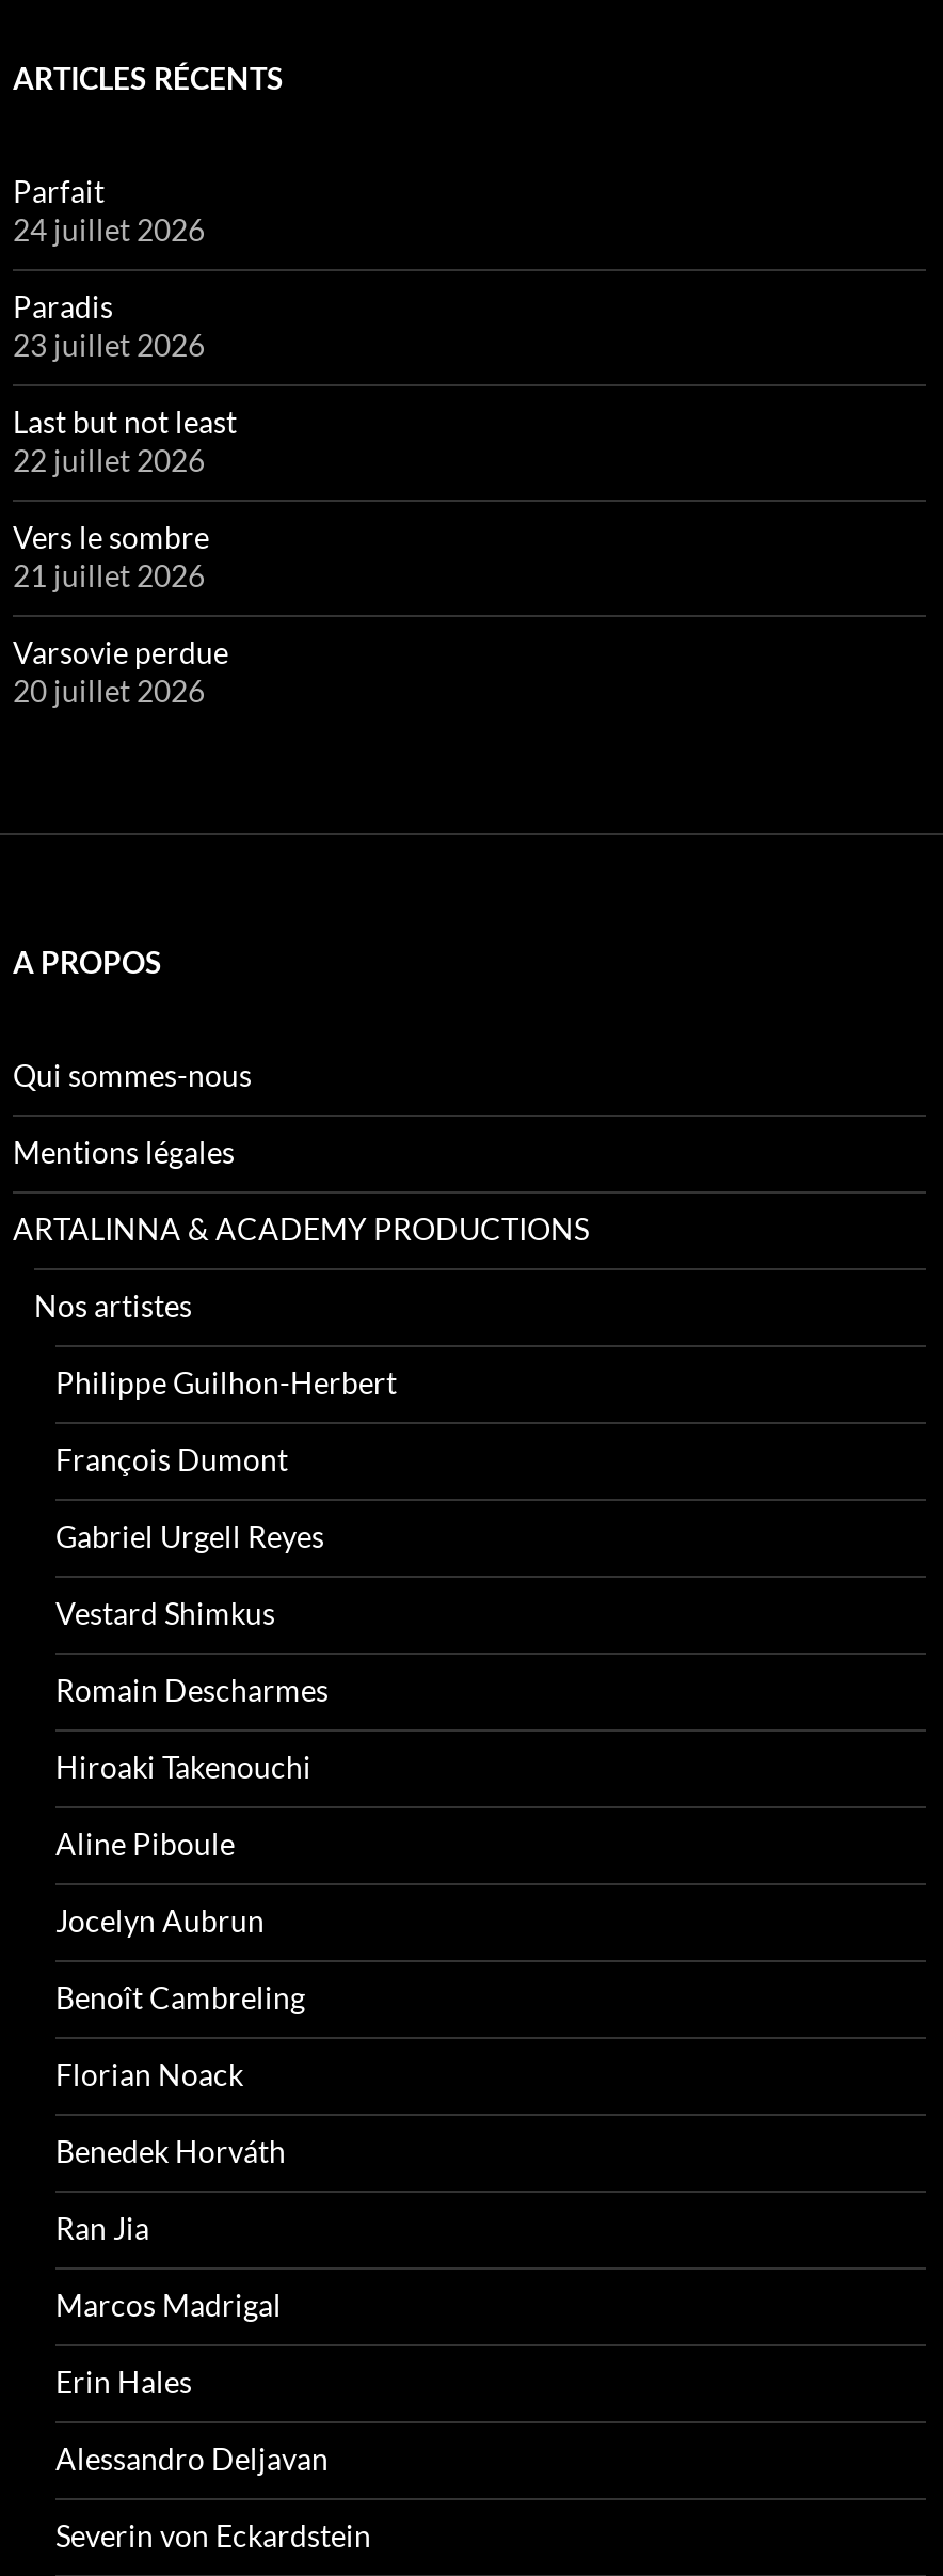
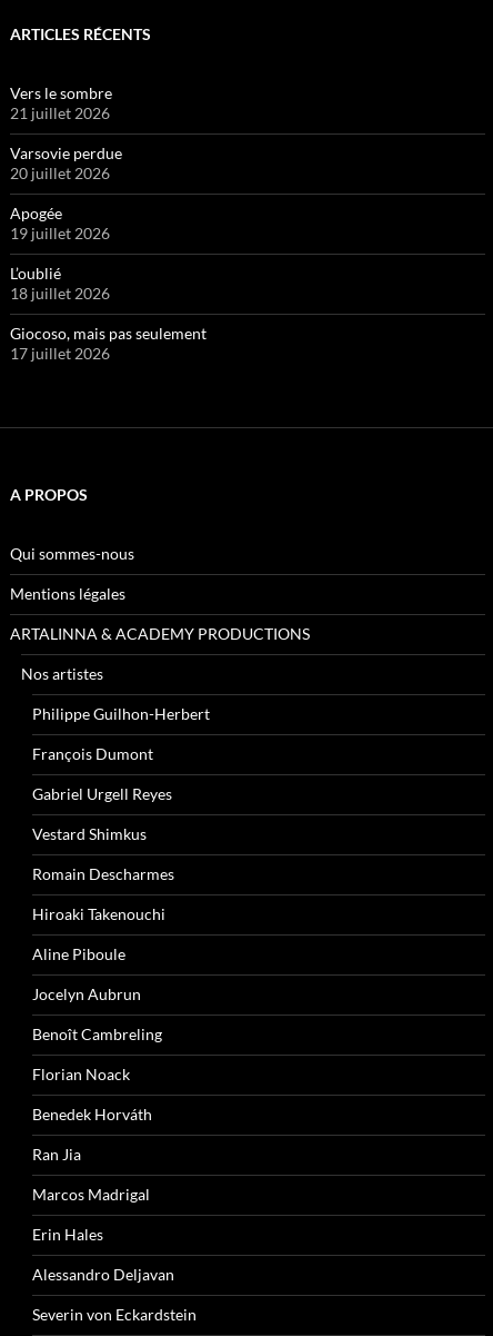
- Parfait
- 24 juillet 2026
- Paradis
- 23 juillet 2026
- Last but not least
- 22 juillet 2026

moved up: Vers le sombre | 21 juillet 2026 | Varsovie perdue | 20 juillet 2026

+ Apogée
+ 19 juillet 2026
+ L’oublié
+ 18 juillet 2026
+ Giocoso, mais pas seulement
+ 17 juillet 2026
